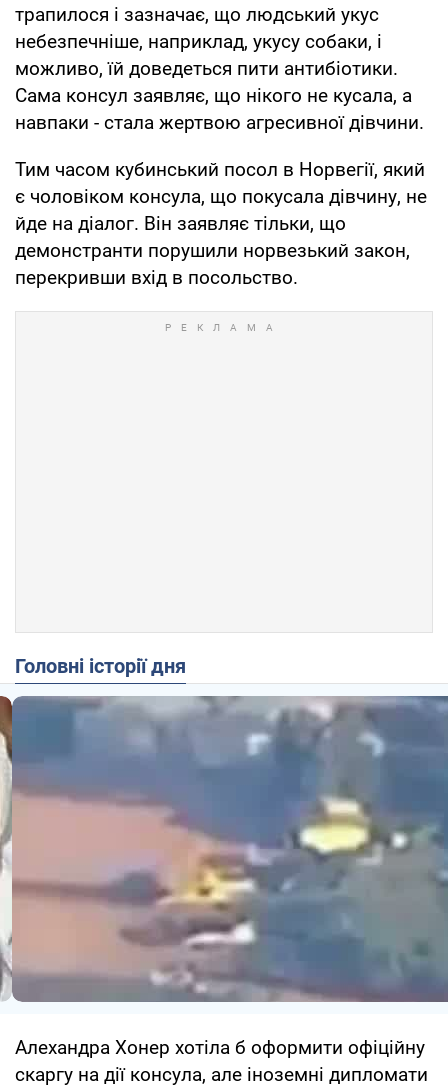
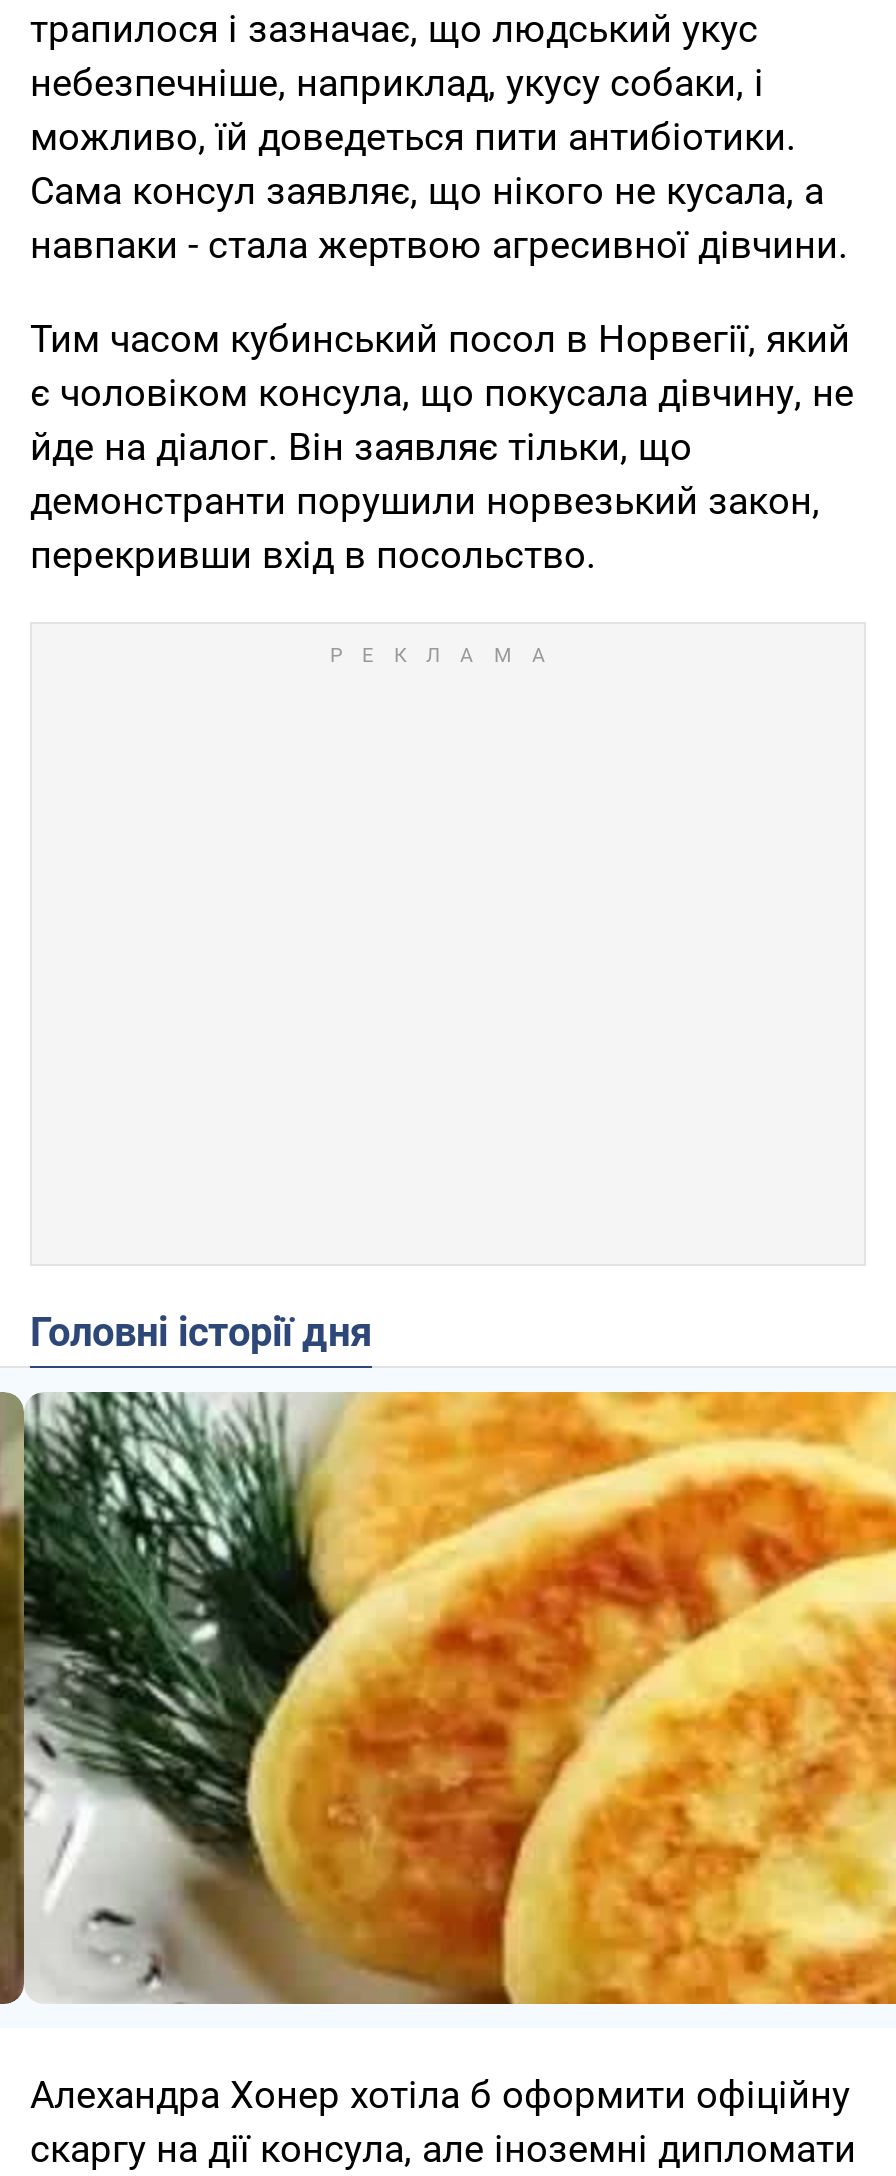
- [image]
+ [image]
